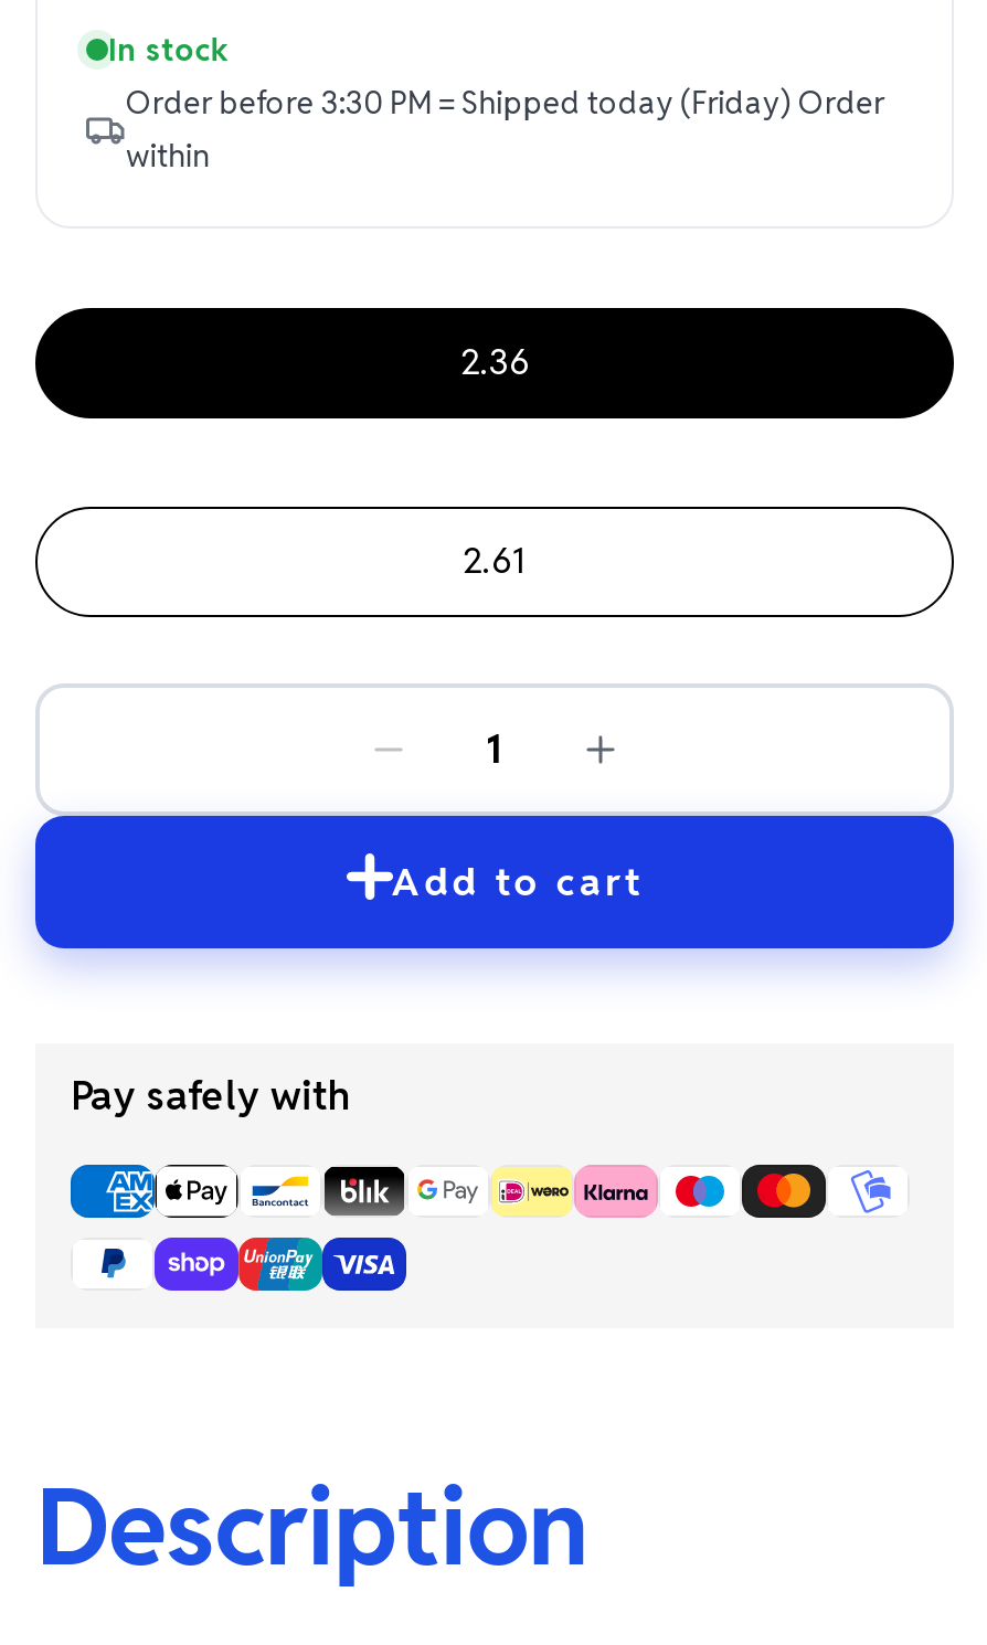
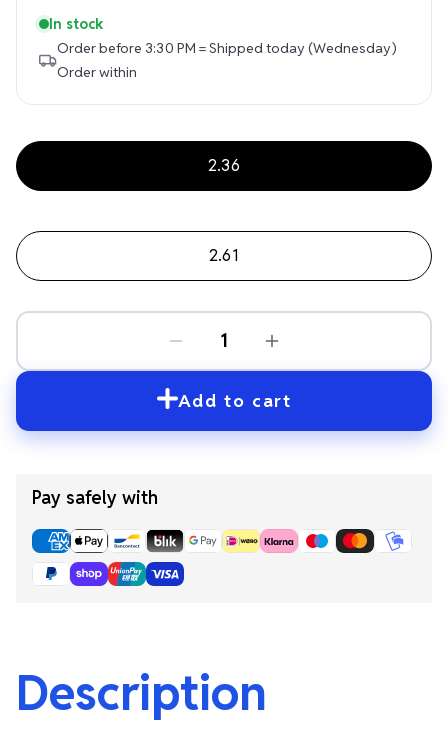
- Order before 3:30 PM = Shipped today (Friday) Order
- within
+ Order before 3:30 PM = Shipped today (Wednesday)
+ Order within
